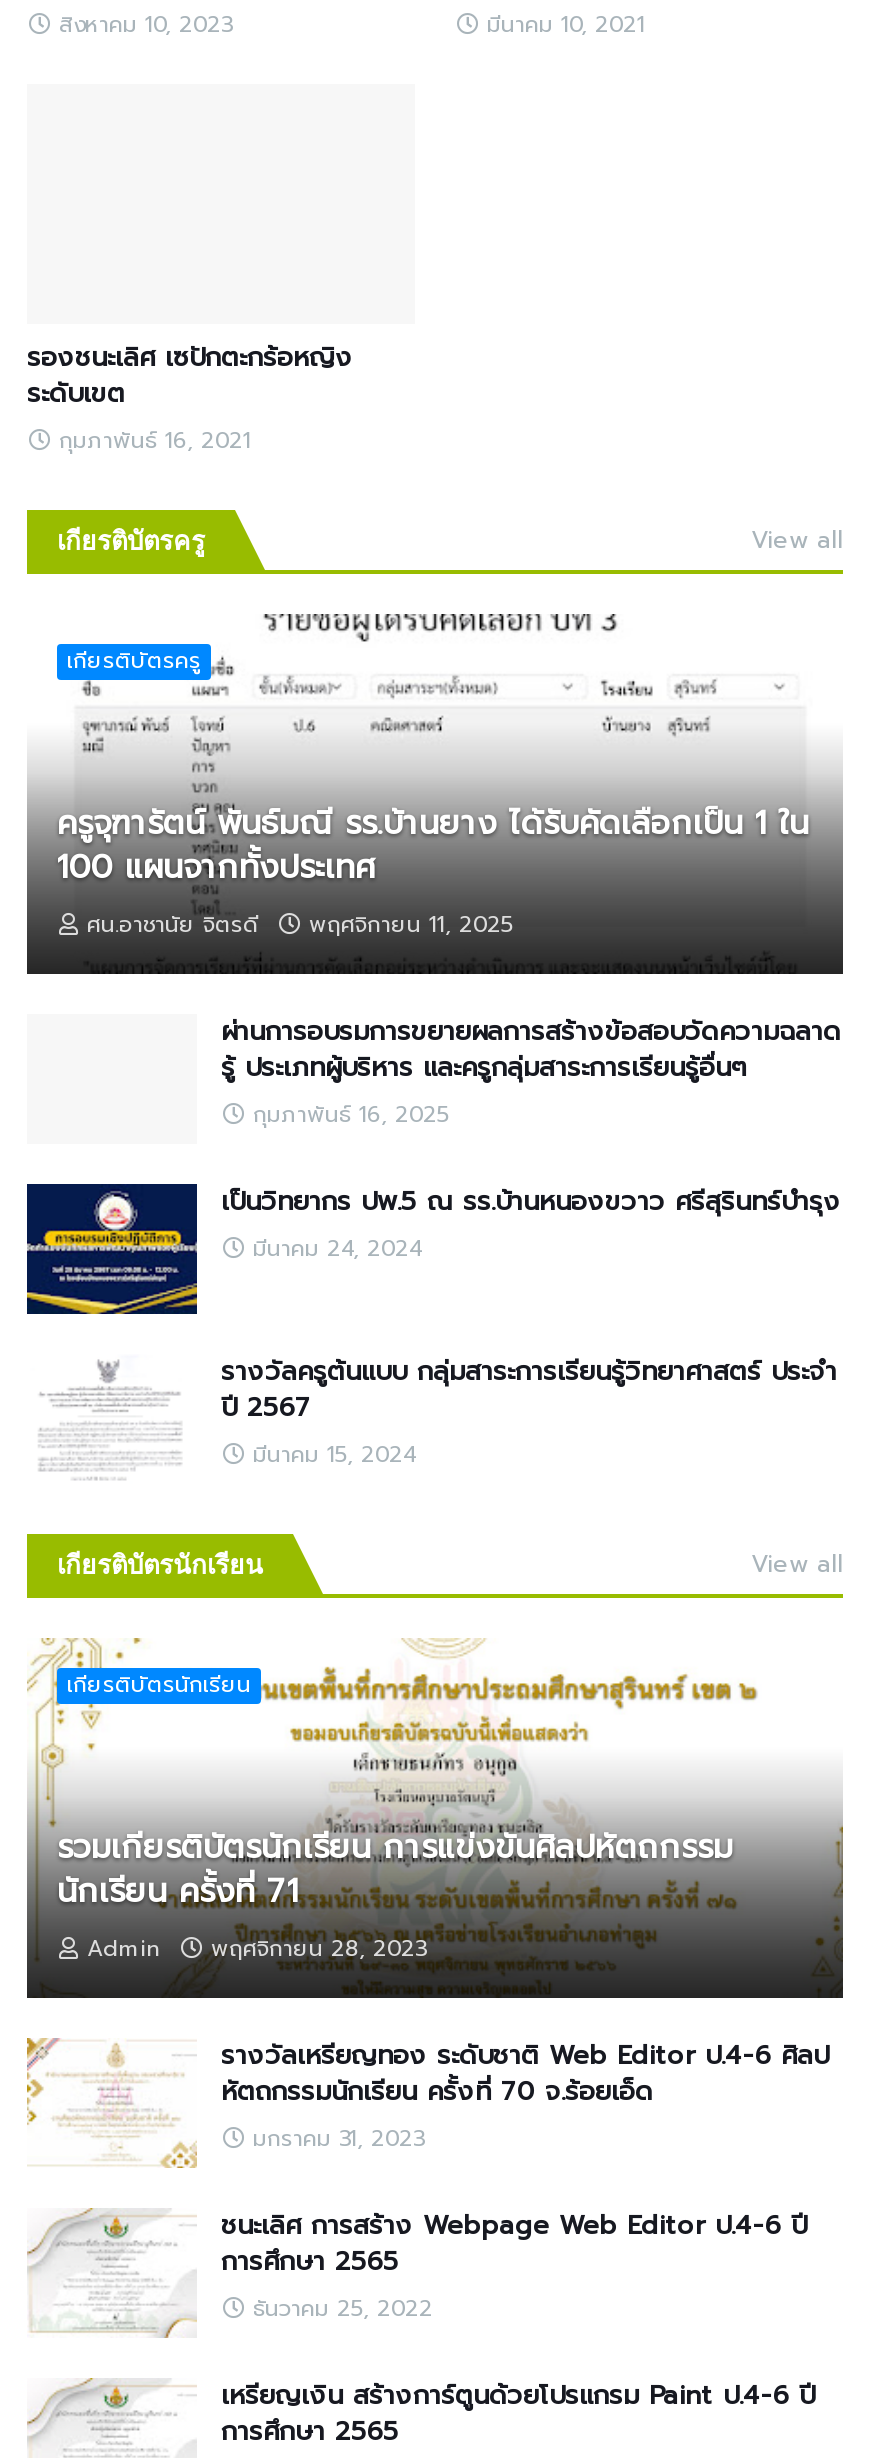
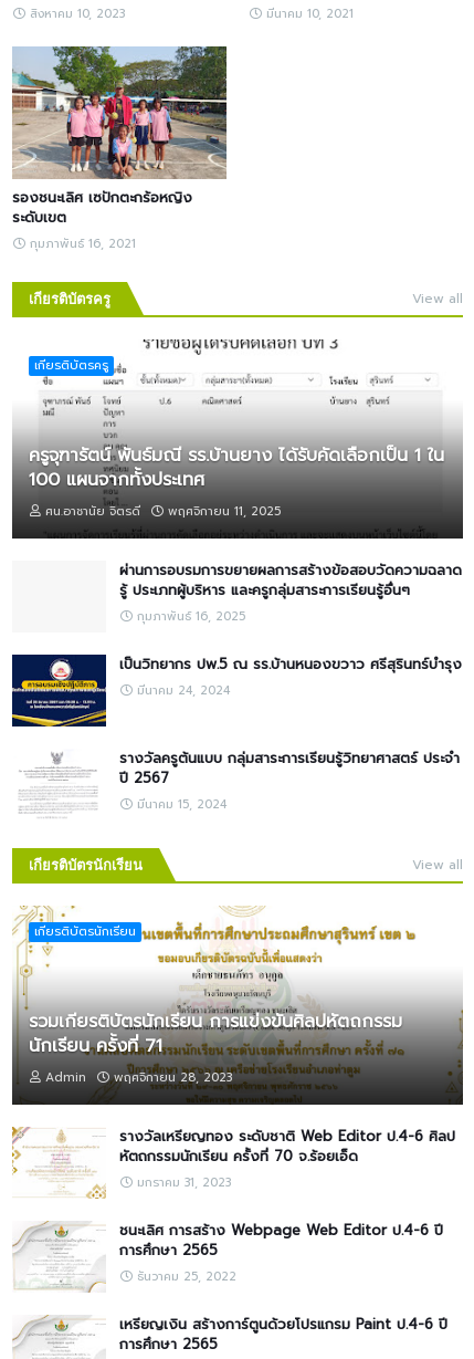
+ [image]
